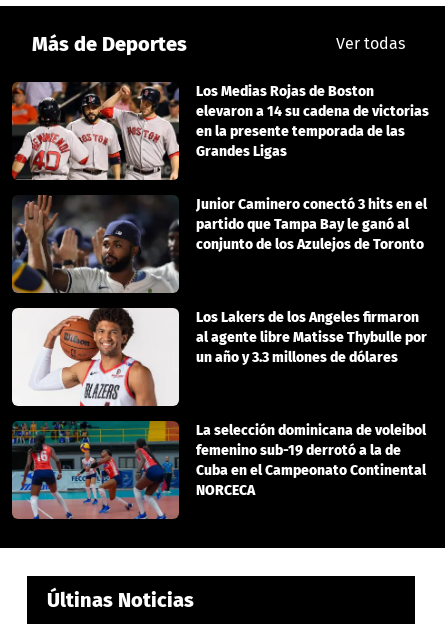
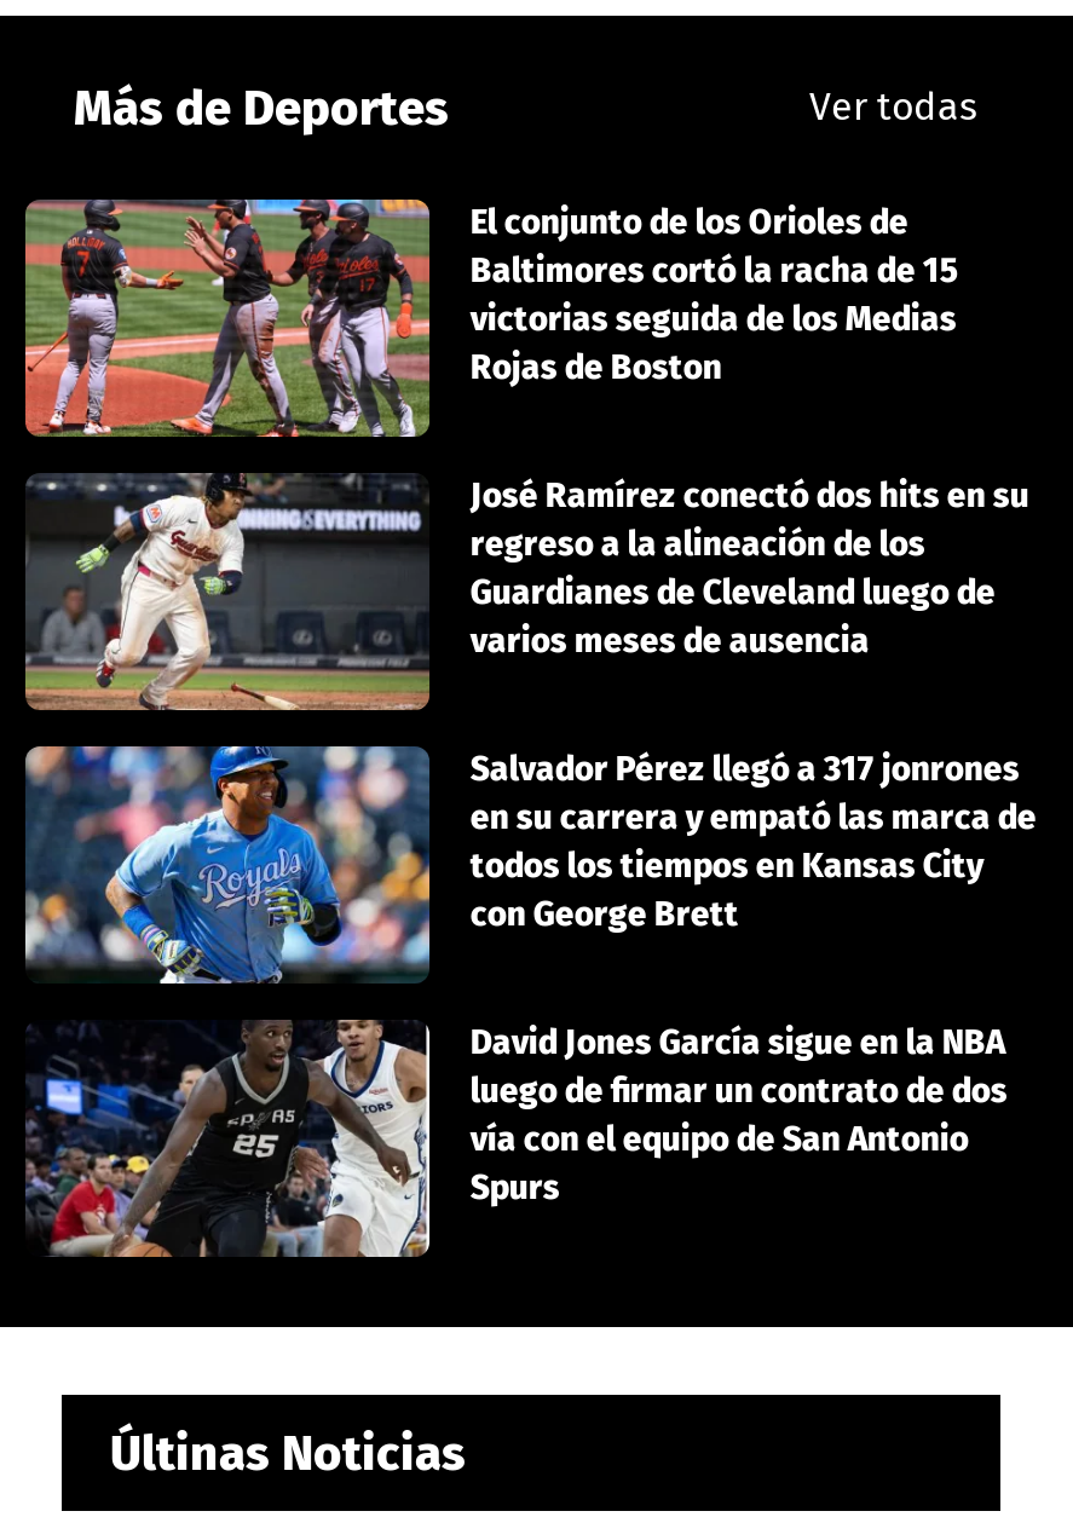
- [image]
- Los Medias Rojas de Boston
- elevaron a 14 su cadena de victorias
- en la presente temporada de las
- Grandes Ligas
+ [image]
+ El conjunto de los Orioles de
+ Baltimores cortó la racha de 15
+ victorias seguida de los Medias
+ Rojas de Boston

- [image]
- Junior Caminero conectó 3 hits en el
- partido que Tampa Bay le ganó al
- conjunto de los Azulejos de Toronto
+ [image]
+ José Ramírez conectó dos hits en su
+ regreso a la alineación de los
+ Guardianes de Cleveland luego de
+ varios meses de ausencia

- [image]
- Los Lakers de los Angeles firmaron
- al agente libre Matisse Thybulle por
- un año y 3.3 millones de dólares
+ [image]
+ Salvador Pérez llegó a 317 jonrones
+ en su carrera y empató las marca de
+ todos los tiempos en Kansas City
+ con George Brett

- [image]
- La selección dominicana de voleibol
- femenino sub-19 derrotó a la de
- Cuba en el Campeonato Continental
- NORCECA
+ [image]
+ David Jones García sigue en la NBA
+ luego de firmar un contrato de dos
+ vía con el equipo de San Antonio
+ Spurs
